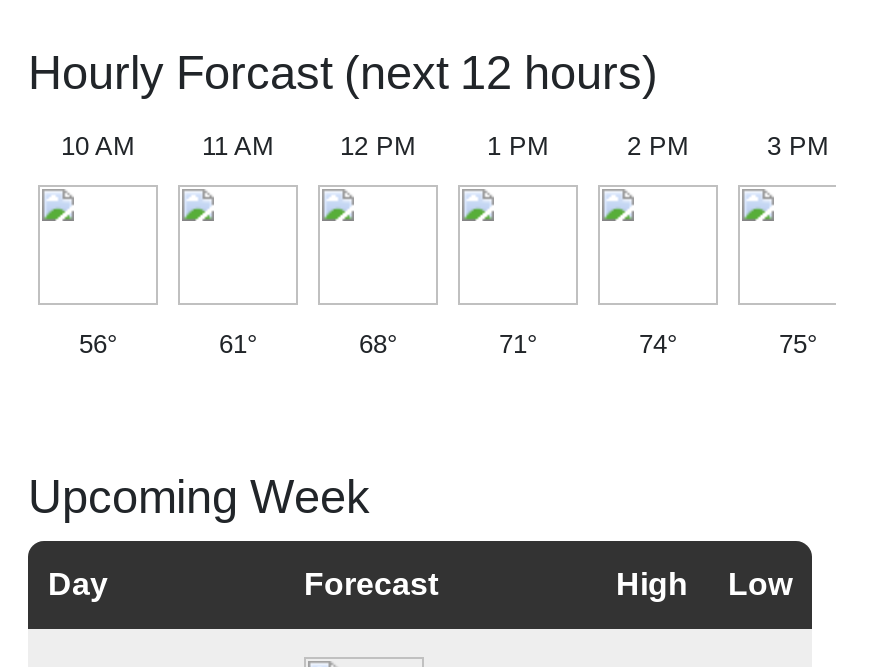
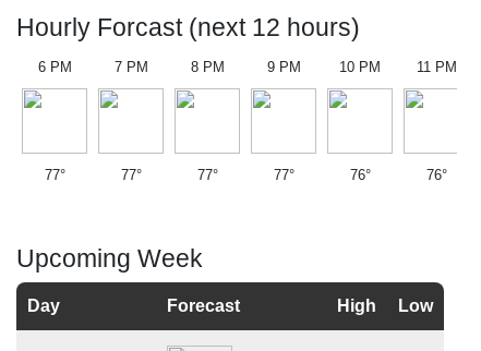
- 10 AM
- 11 AM
- 12 PM
- 1 PM
- 2 PM
- 3 PM
+ 6 PM
+ 7 PM
+ 8 PM
+ 9 PM
+ 10 PM
+ 11 PM

- 56°
- 61°
- 68°
- 71°
- 74°
- 75°
+ 77°
+ 77°
+ 77°
+ 77°
+ 76°
+ 76°
